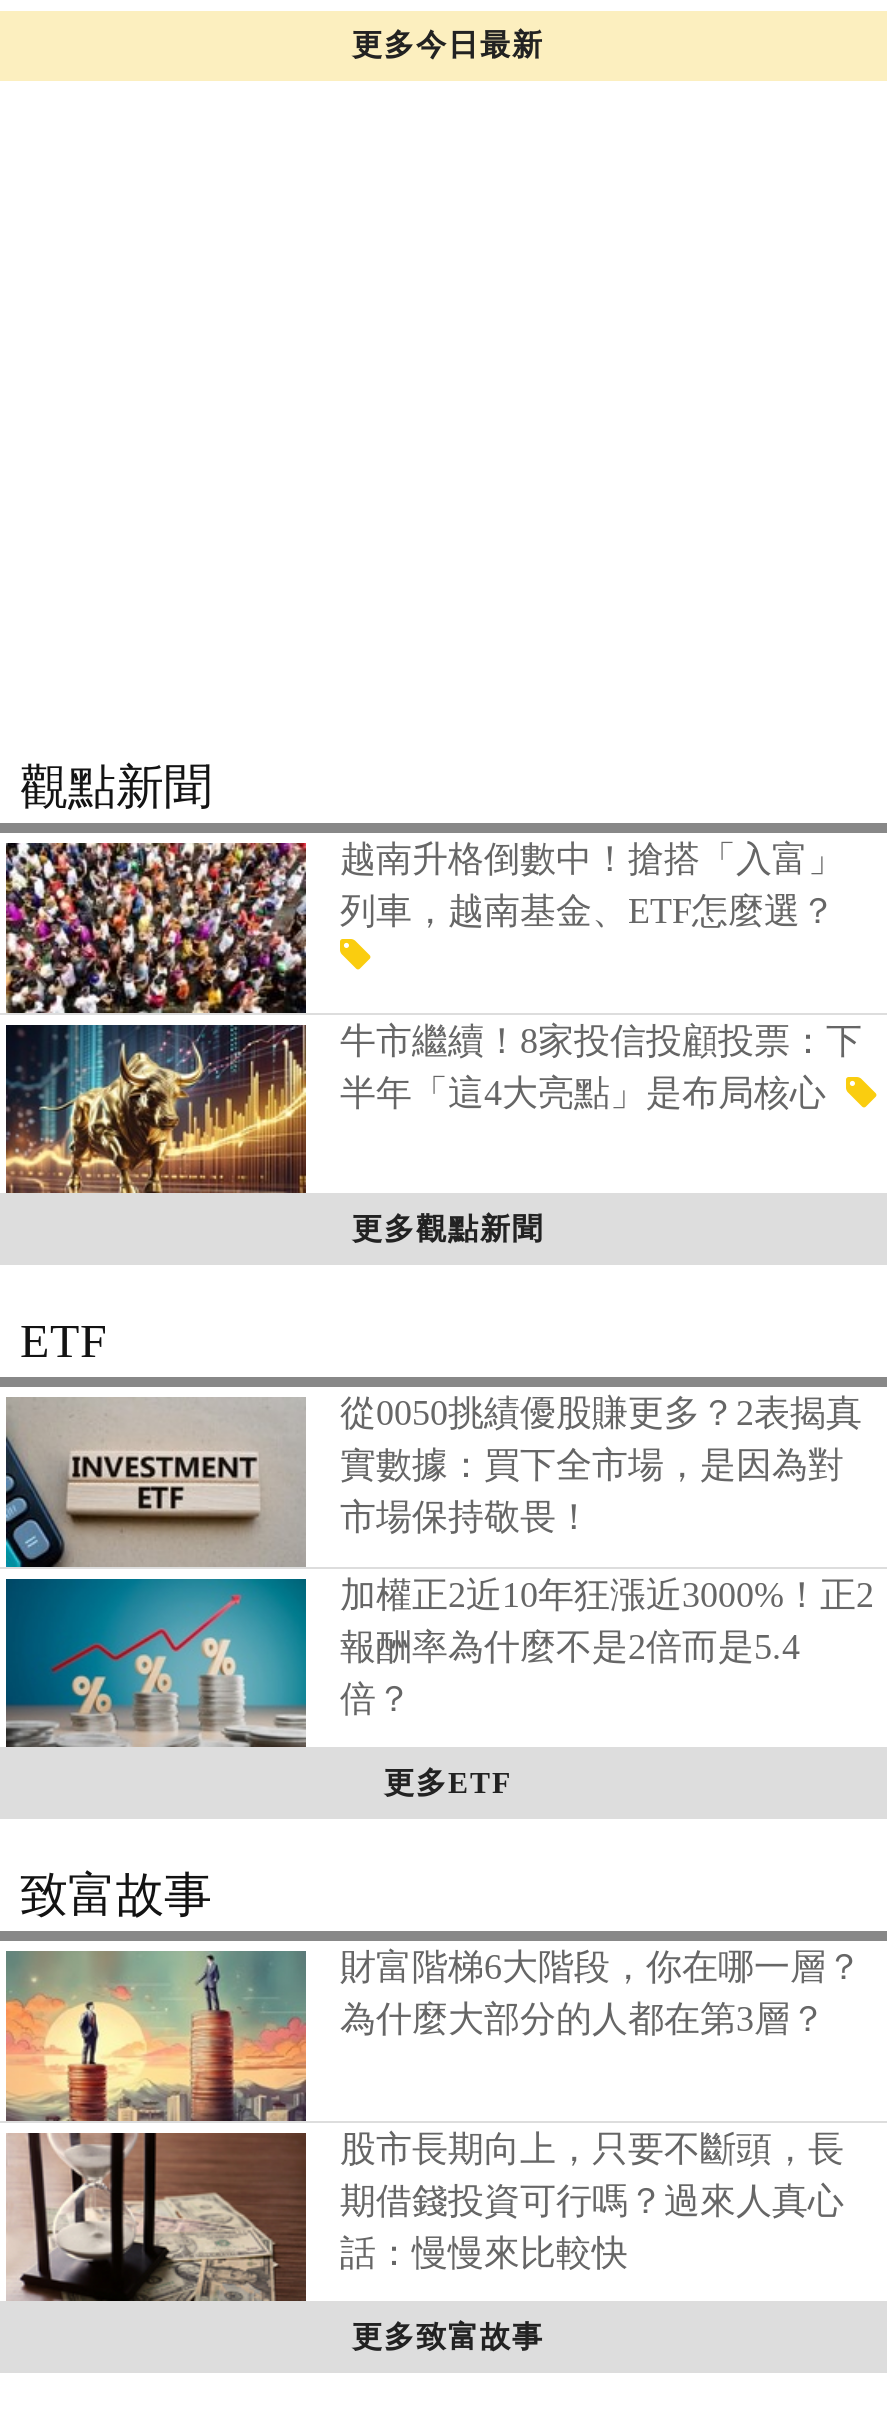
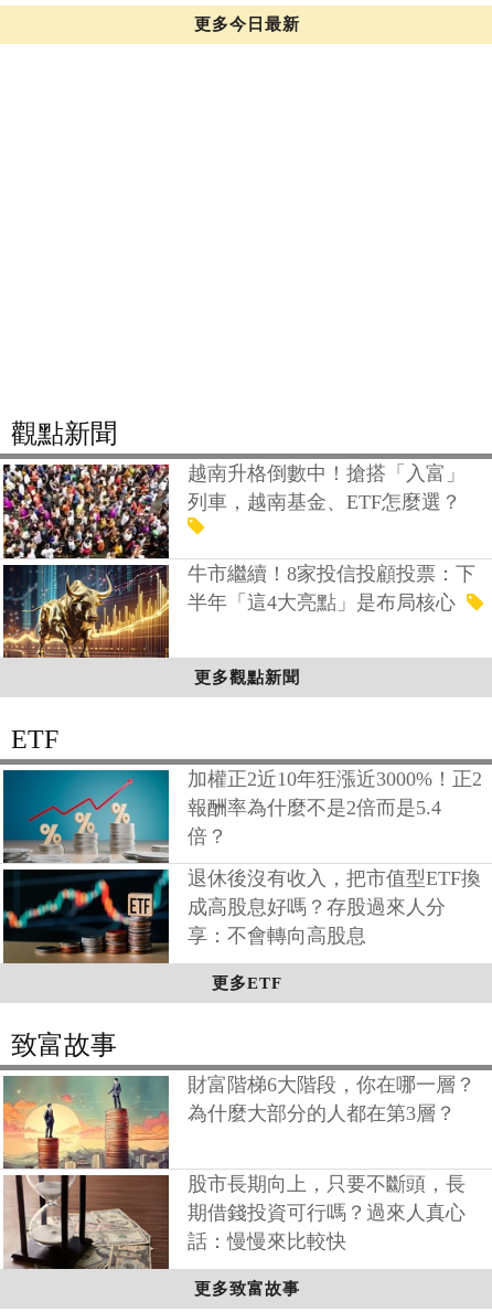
- [image]
- 從0050挑績優股賺更多？2表揭真
- 實數據：買下全市場，是因為對
- 市場保持敬畏！

moved up: 加權正2近10年狂漲近3000%！正2 | 報酬率為什麼不是2倍而是5.4 | 倍？

+ [image]
+ 退休後沒有收入，把市值型ETF換
+ 成高股息好嗎？存股過來人分
+ 享：不會轉向高股息
